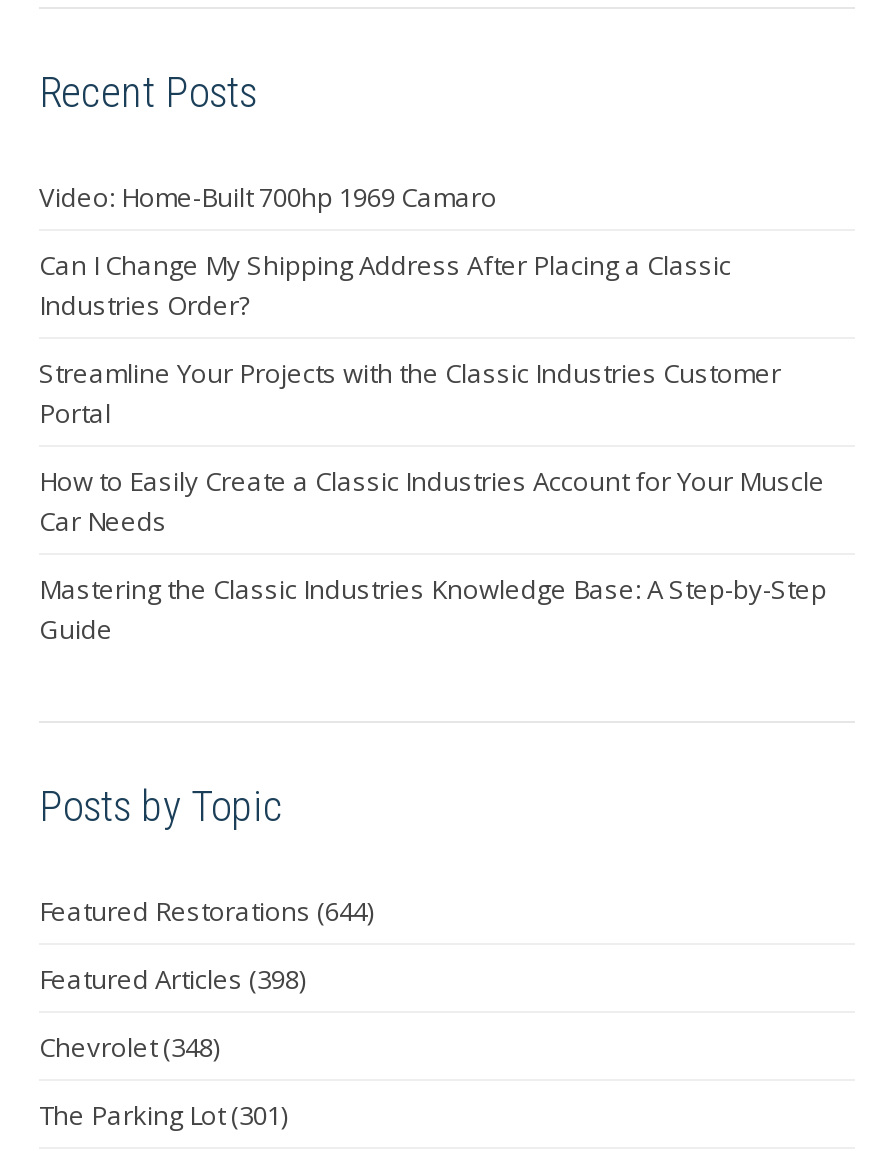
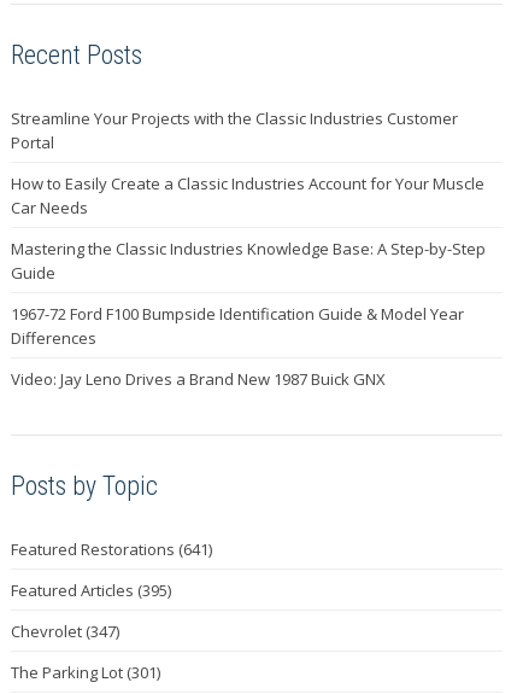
- Video: Home-Built 700hp 1969 Camaro
- Can I Change My Shipping Address After Placing a Classic
- Industries Order?

moved up: Streamline Your Projects with the Classic Industries Customer | Portal | How to Easily Create a Classic Industries Account for Your Muscle | Car Needs | Mastering the Classic Industries Knowledge Base: A Step-by-Step | Guide

+ 1967-72 Ford F100 Bumpside Identification Guide & Model Year
+ Differences
+ Video: Jay Leno Drives a Brand New 1987 Buick GNX

- Featured Restorations (644)
+ Featured Restorations (641)

- Featured Articles (398)
+ Featured Articles (395)

- Chevrolet(348)
+ Chevrolet(347)
